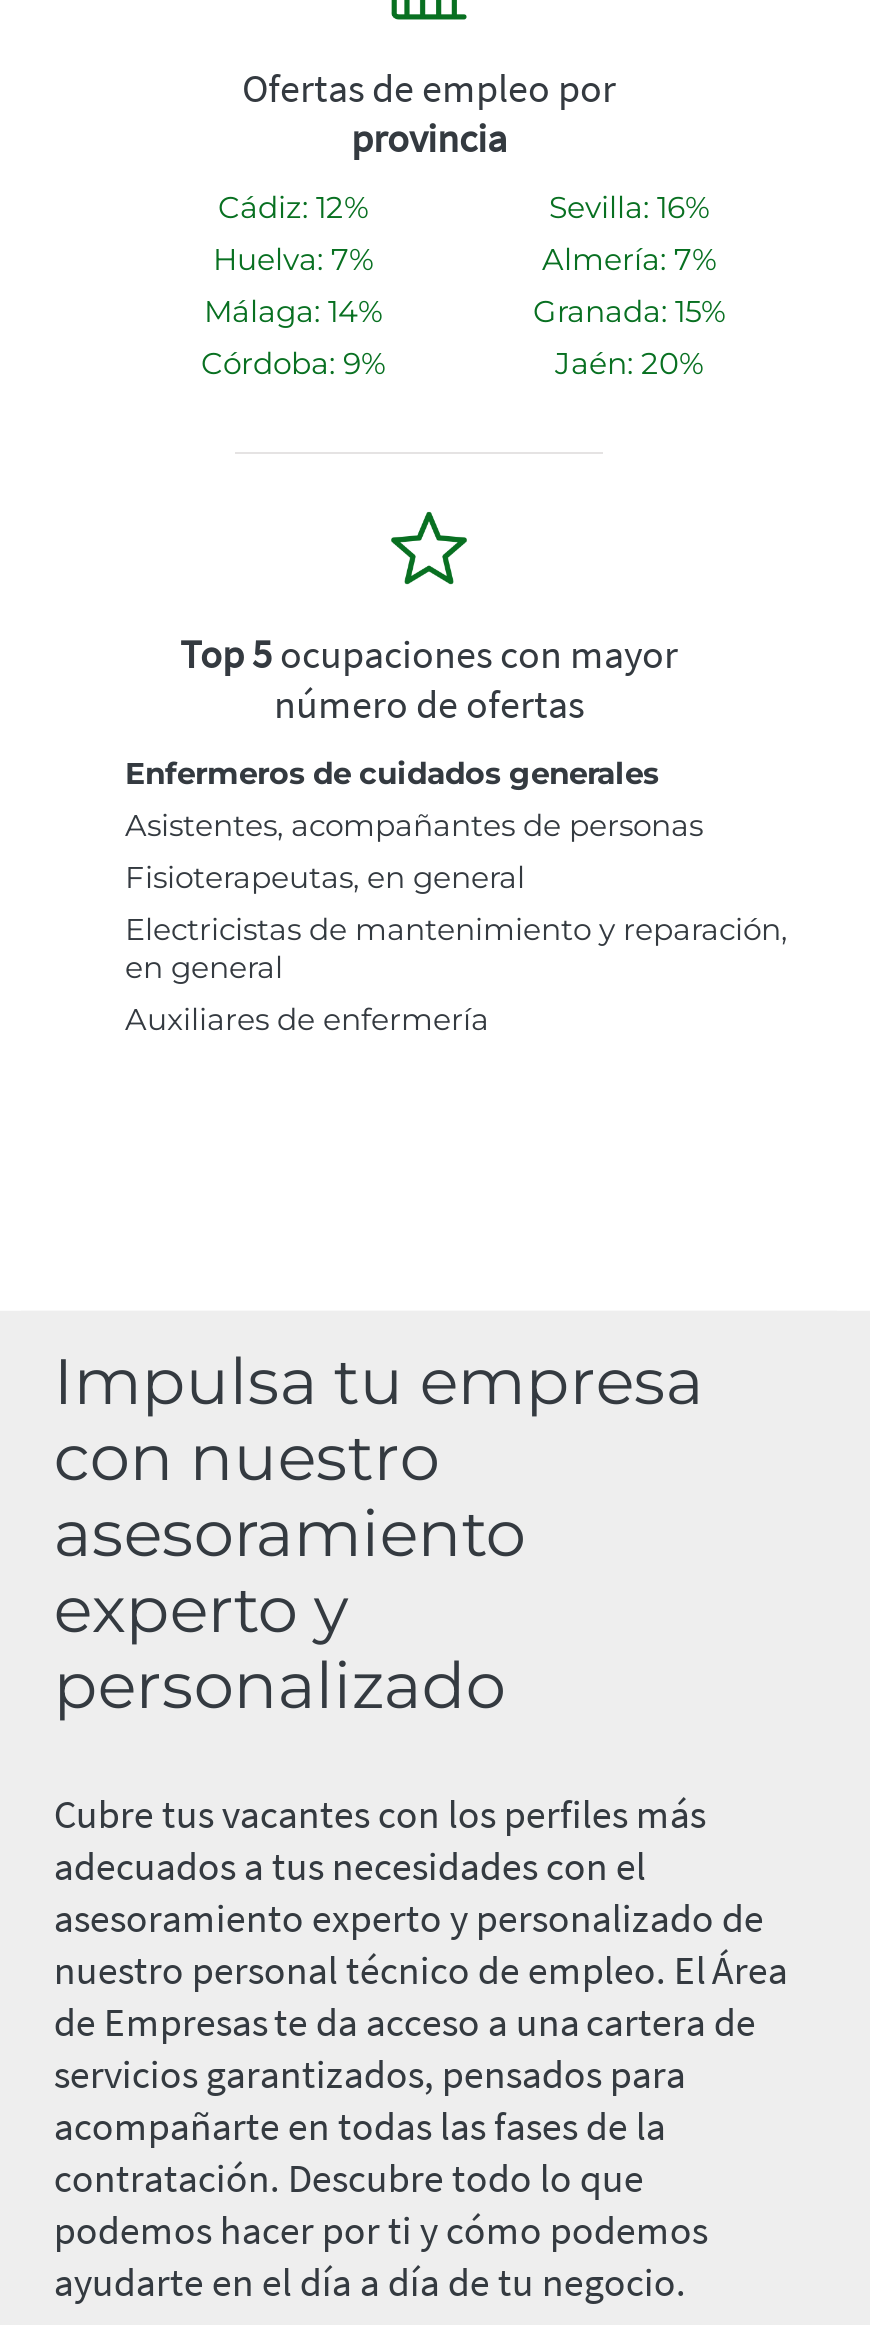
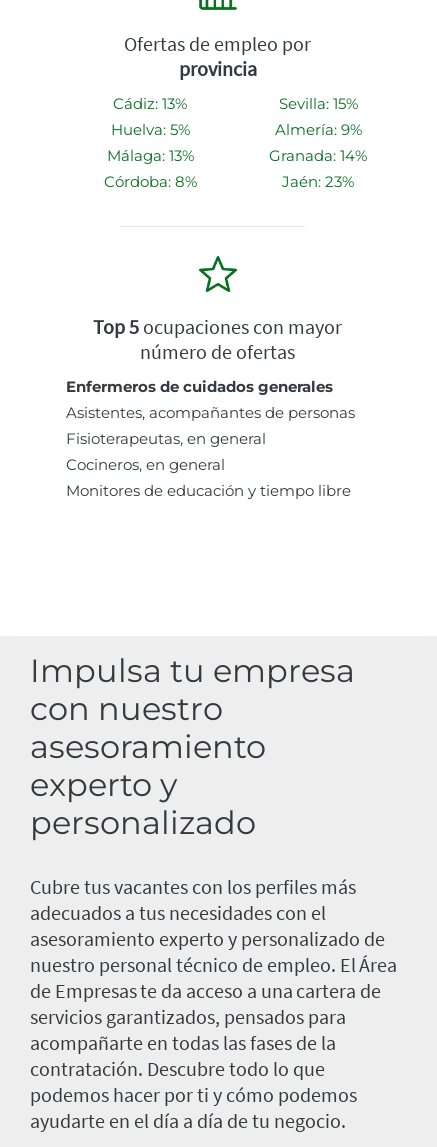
- Cádiz: 12%
+ Cádiz: 13%

- Sevilla: 16%
+ Sevilla: 15%

- Huelva: 7%
+ Huelva: 5%

- Almería: 7%
+ Almería: 9%

- Málaga: 14%
+ Málaga: 13%

- Granada: 15%
+ Granada: 14%

- Córdoba: 9%
+ Córdoba: 8%

- Jaén: 20%
+ Jaén: 23%

- Electricistas de mantenimiento y reparación,
- en general
- Auxiliares de enfermería
+ Cocineros, en general
+ Monitores de educación y tiempo libre
